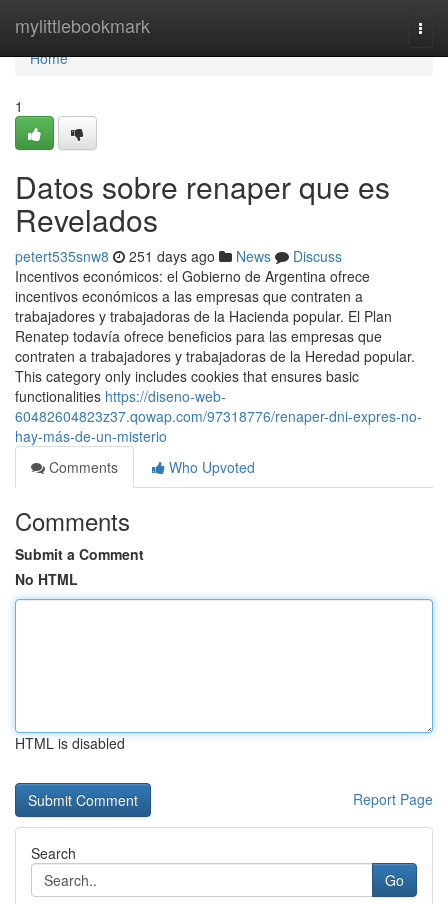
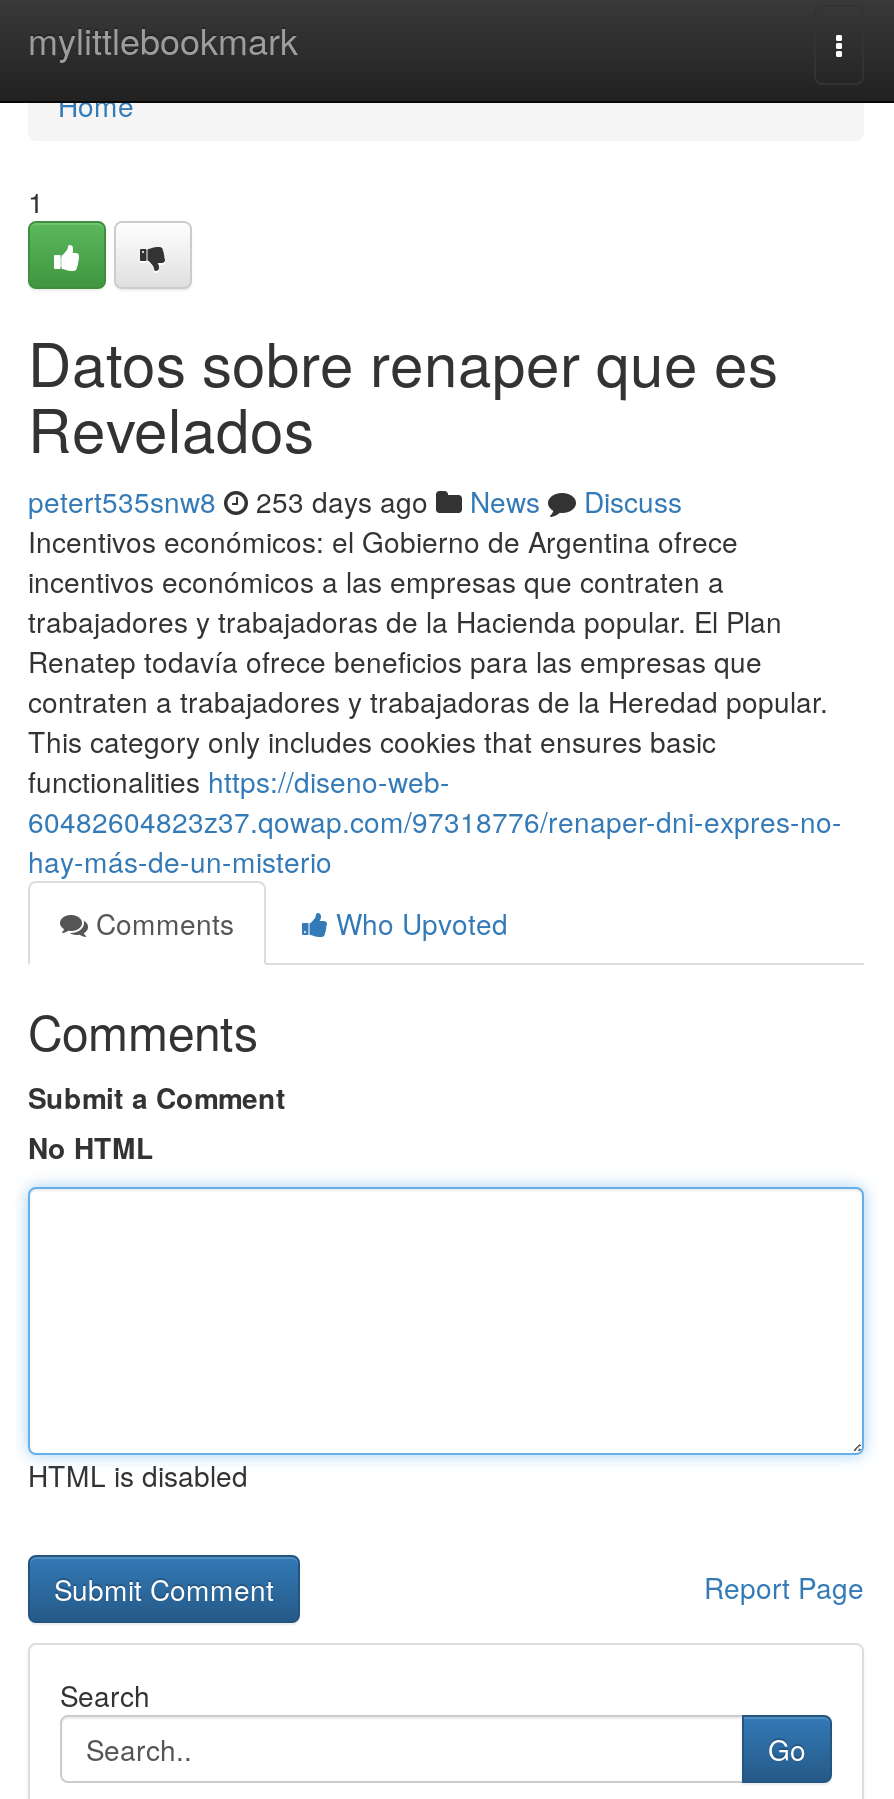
- petert535snw8 251 days ago News Discuss
+ petert535snw8 253 days ago News Discuss
